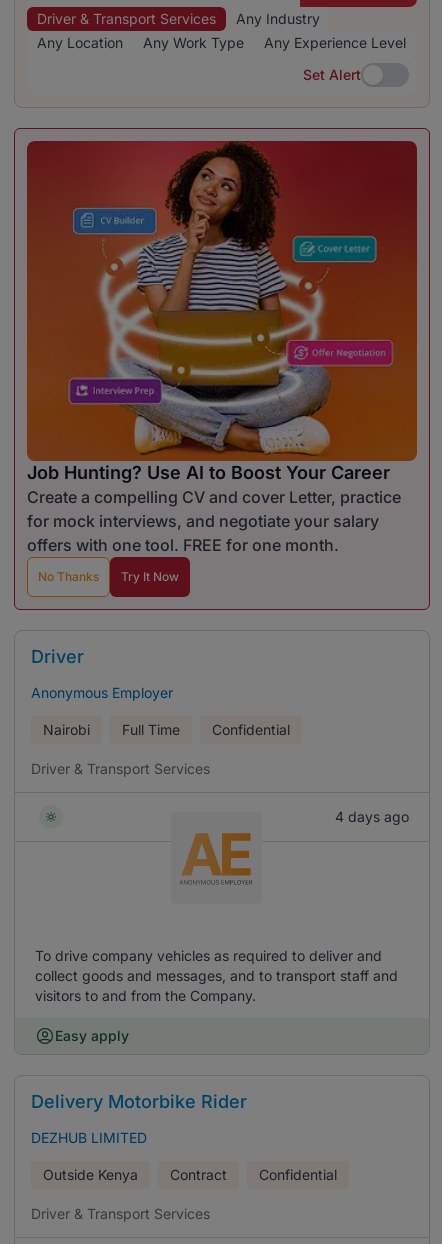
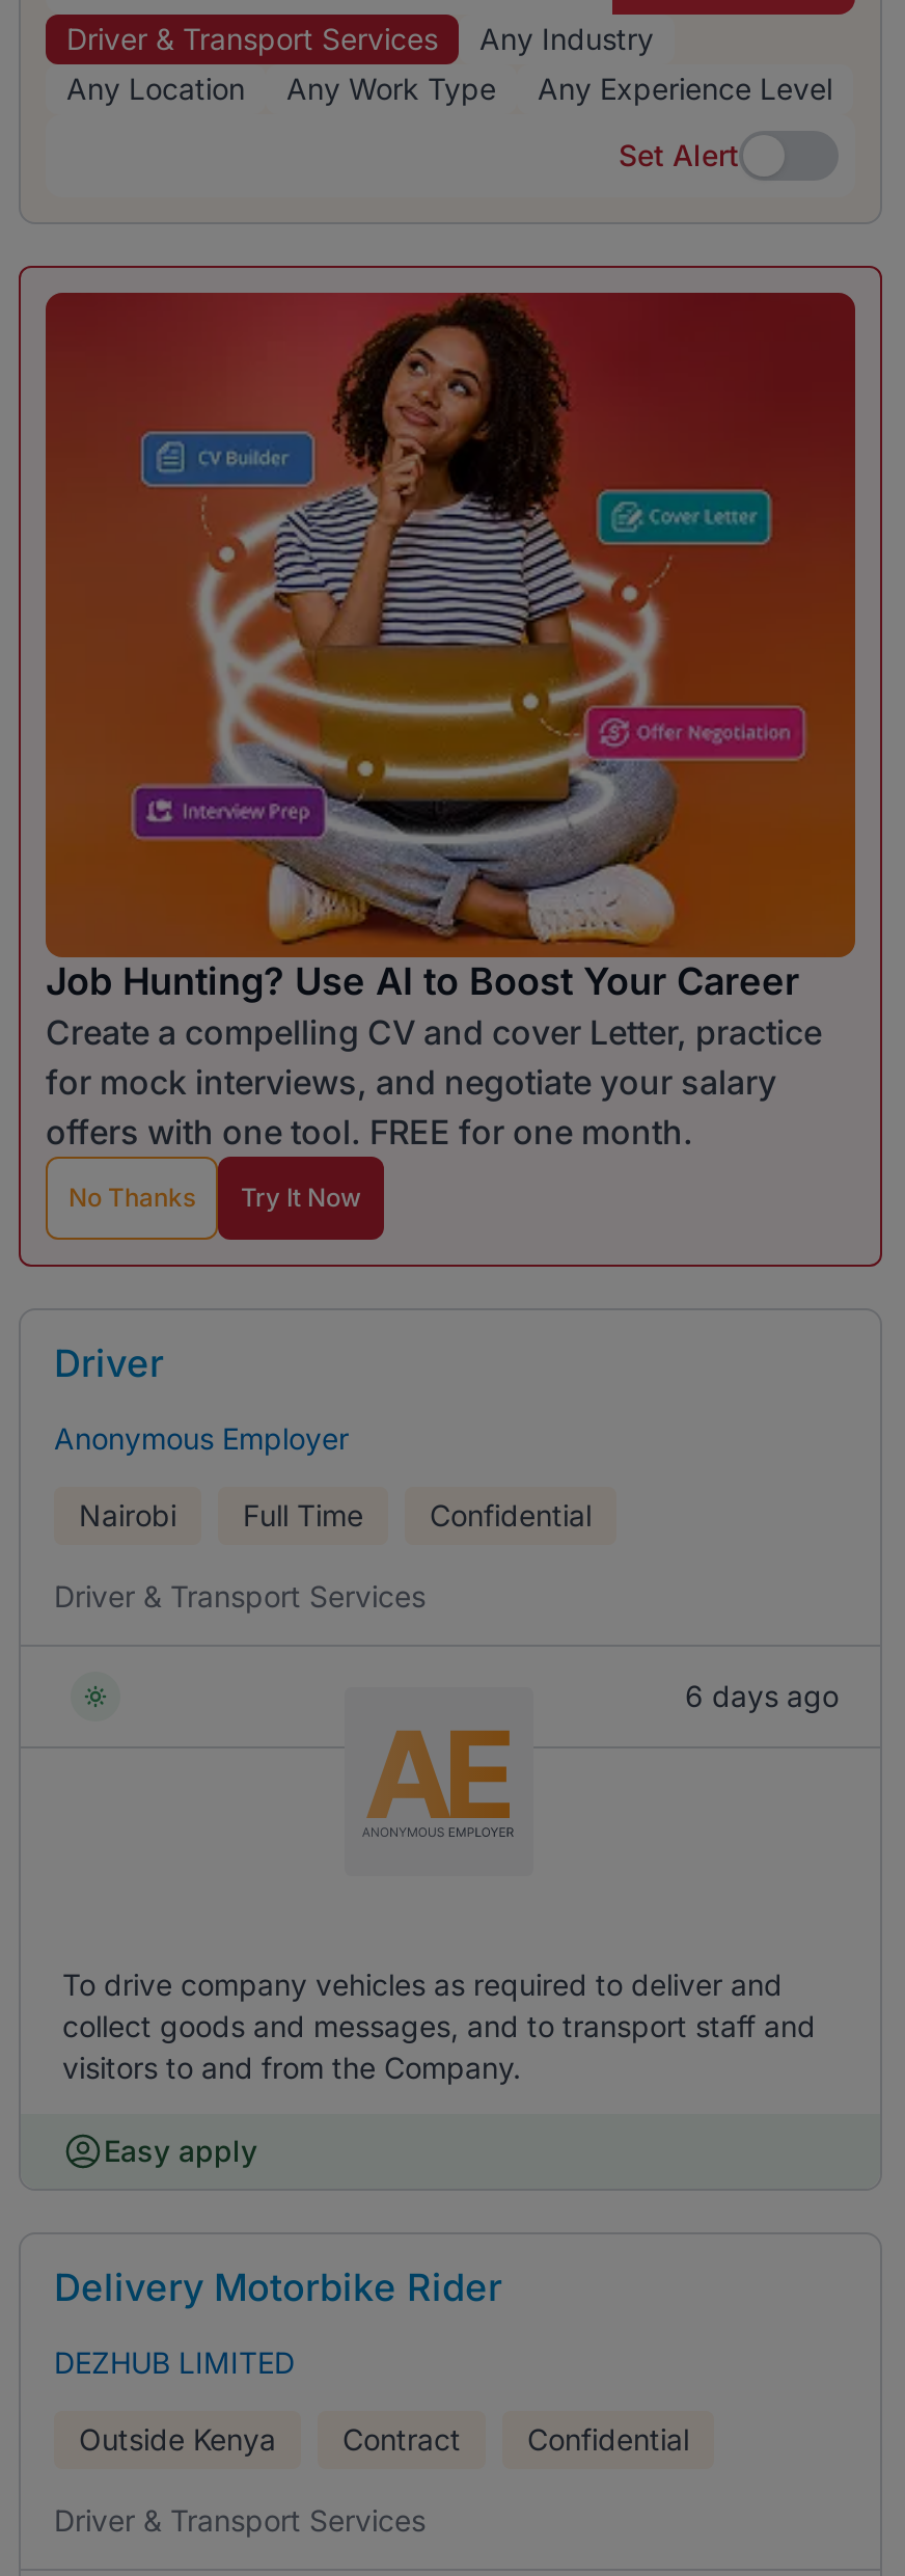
- 4 days ago
+ 6 days ago
